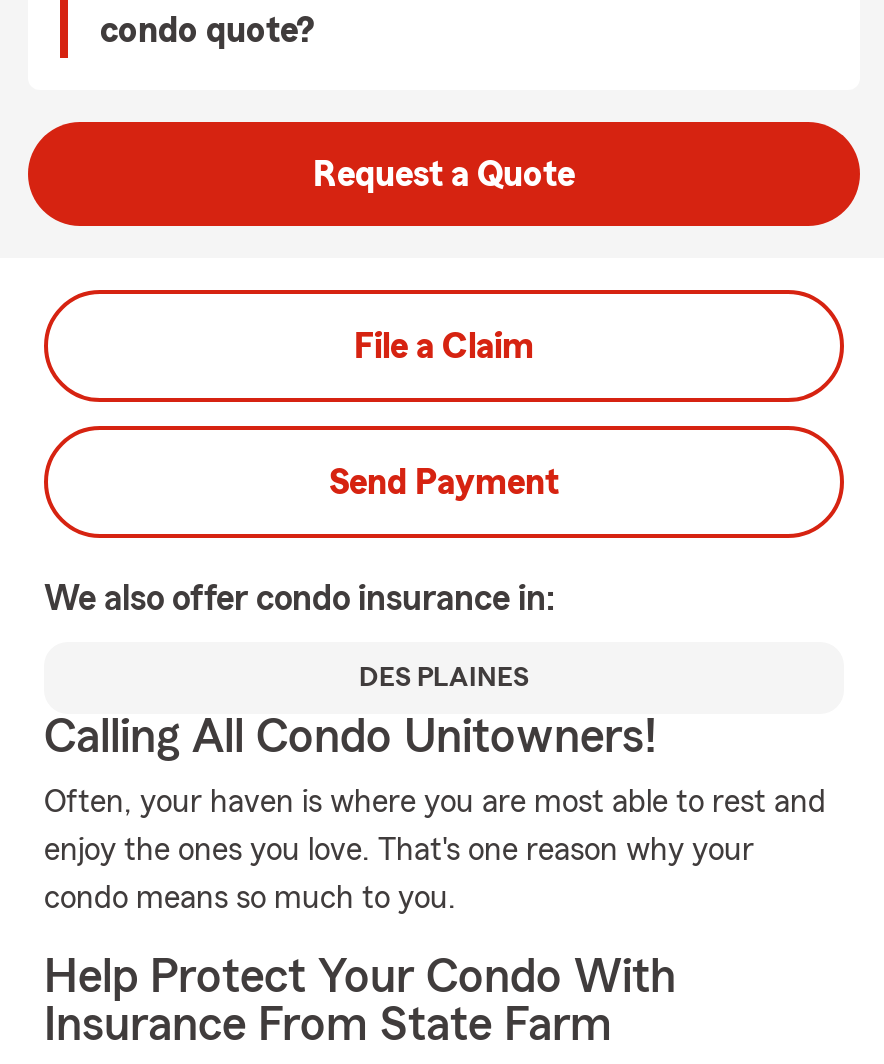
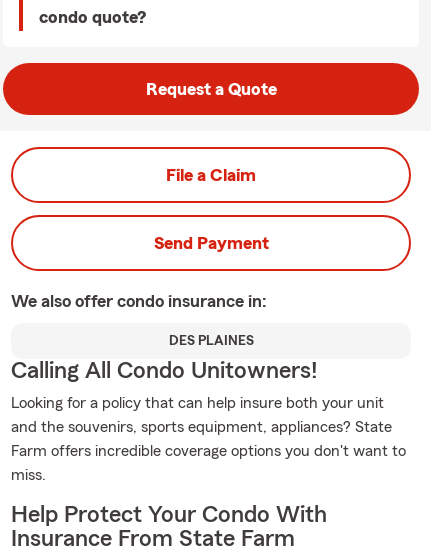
- Often, your haven is where you are most able to rest and
- enjoy the ones you love. That's one reason why your
- condo means so much to you.
+ Looking for a policy that can help insure both your unit
+ and the souvenirs, sports equipment, appliances? State
+ Farm offers incredible coverage options you don't want to
+ miss.
